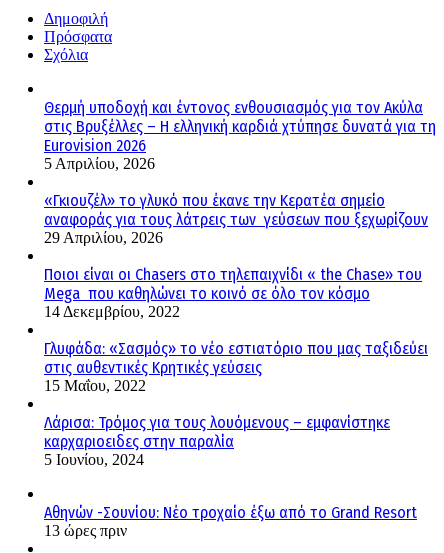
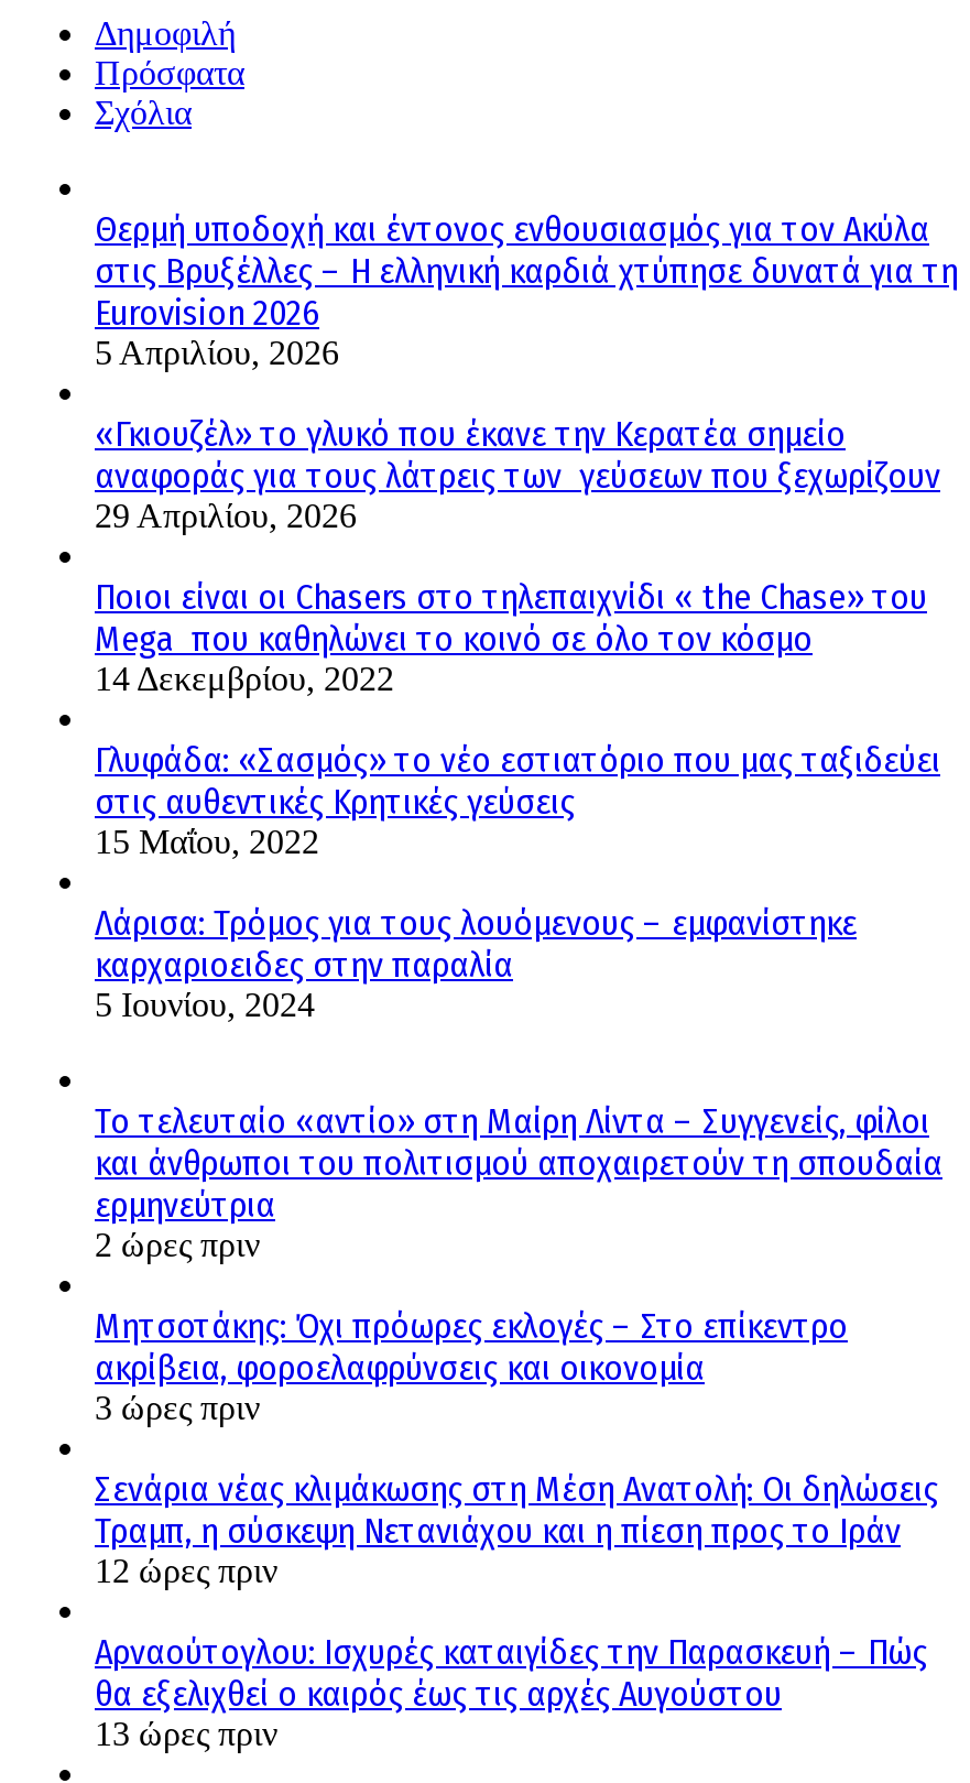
- Αθηνών -Σουνίου: Νέο τροχαίο έξω από το Grand Resort
+ Το τελευταίο «αντίο» στη Μαίρη Λίντα – Συγγενείς, φίλοι
+ και άνθρωποι του πολιτισμού αποχαιρετούν τη σπουδαία
+ ερμηνεύτρια
+ 2 ώρες πριν
+ Μητσοτάκης: Όχι πρόωρες εκλογές – Στο επίκεντρο
+ ακρίβεια, φοροελαφρύνσεις και οικονομία
+ 3 ώρες πριν
+ Σενάρια νέας κλιμάκωσης στη Μέση Ανατολή: Οι δηλώσεις
+ Τραμπ, η σύσκεψη Νετανιάχου και η πίεση προς το Ιράν
+ 12 ώρες πριν
+ Αρναούτογλου: Ισχυρές καταιγίδες την Παρασκευή – Πώς
+ θα εξελιχθεί ο καιρός έως τις αρχές Αυγούστου
